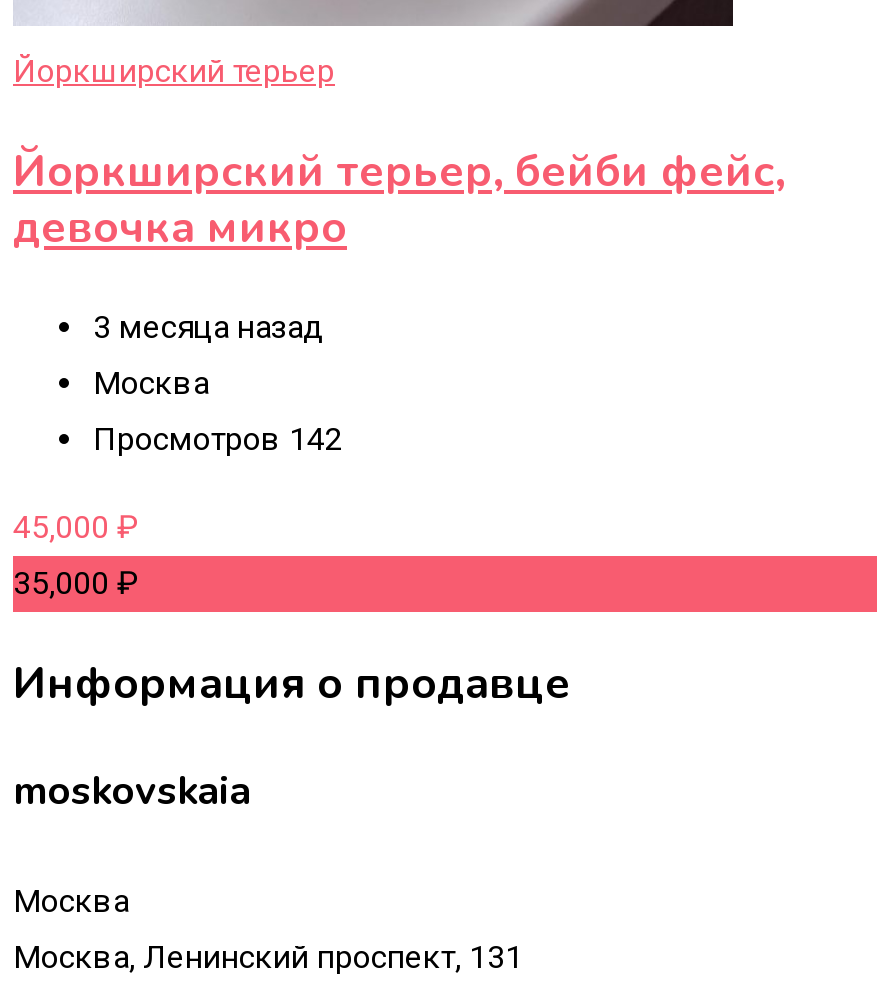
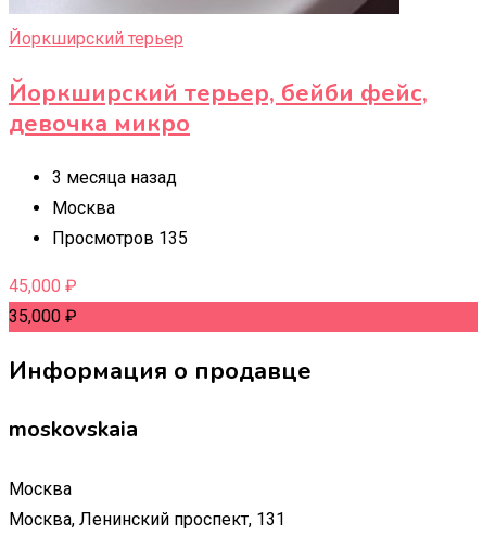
- Просмотров 142
+ Просмотров 135
